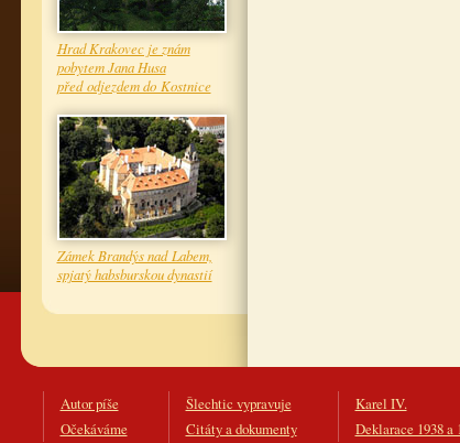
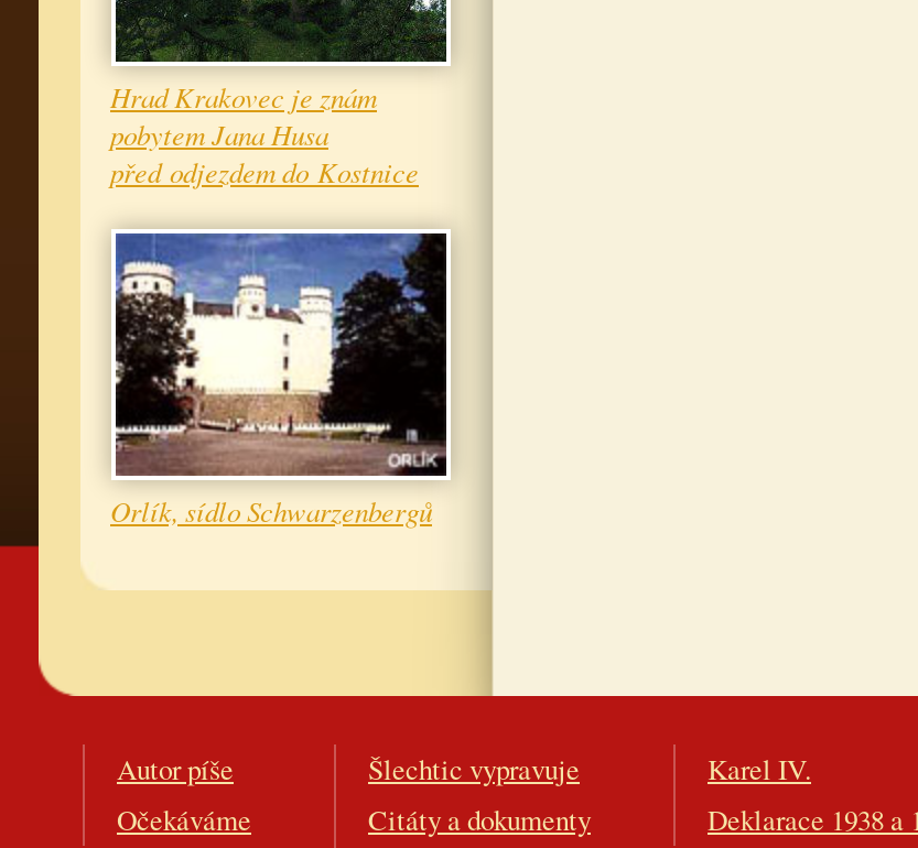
- [image]
- Zámek Brandýs nad Labem,
- spjatý habsburskou dynastií
+ [image]
+ Orlík, sídlo Schwarzenbergů
